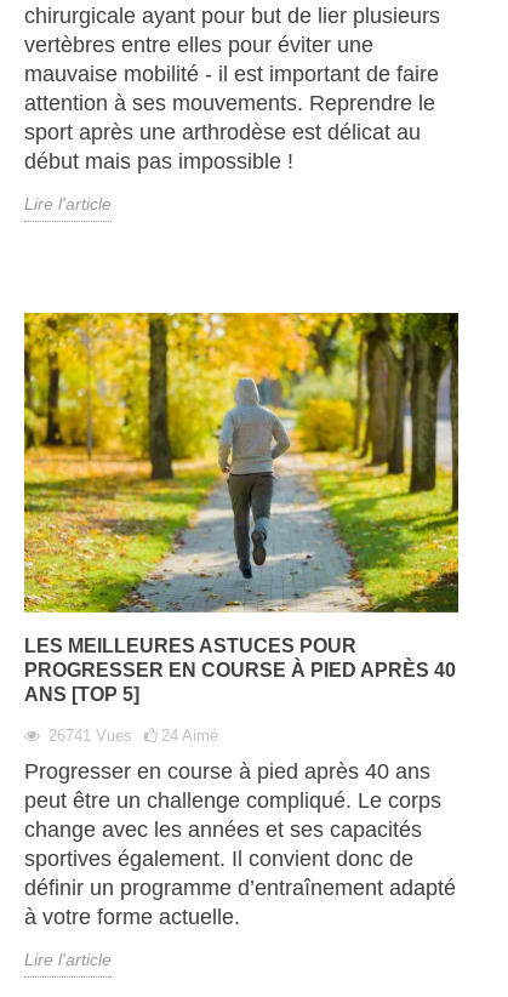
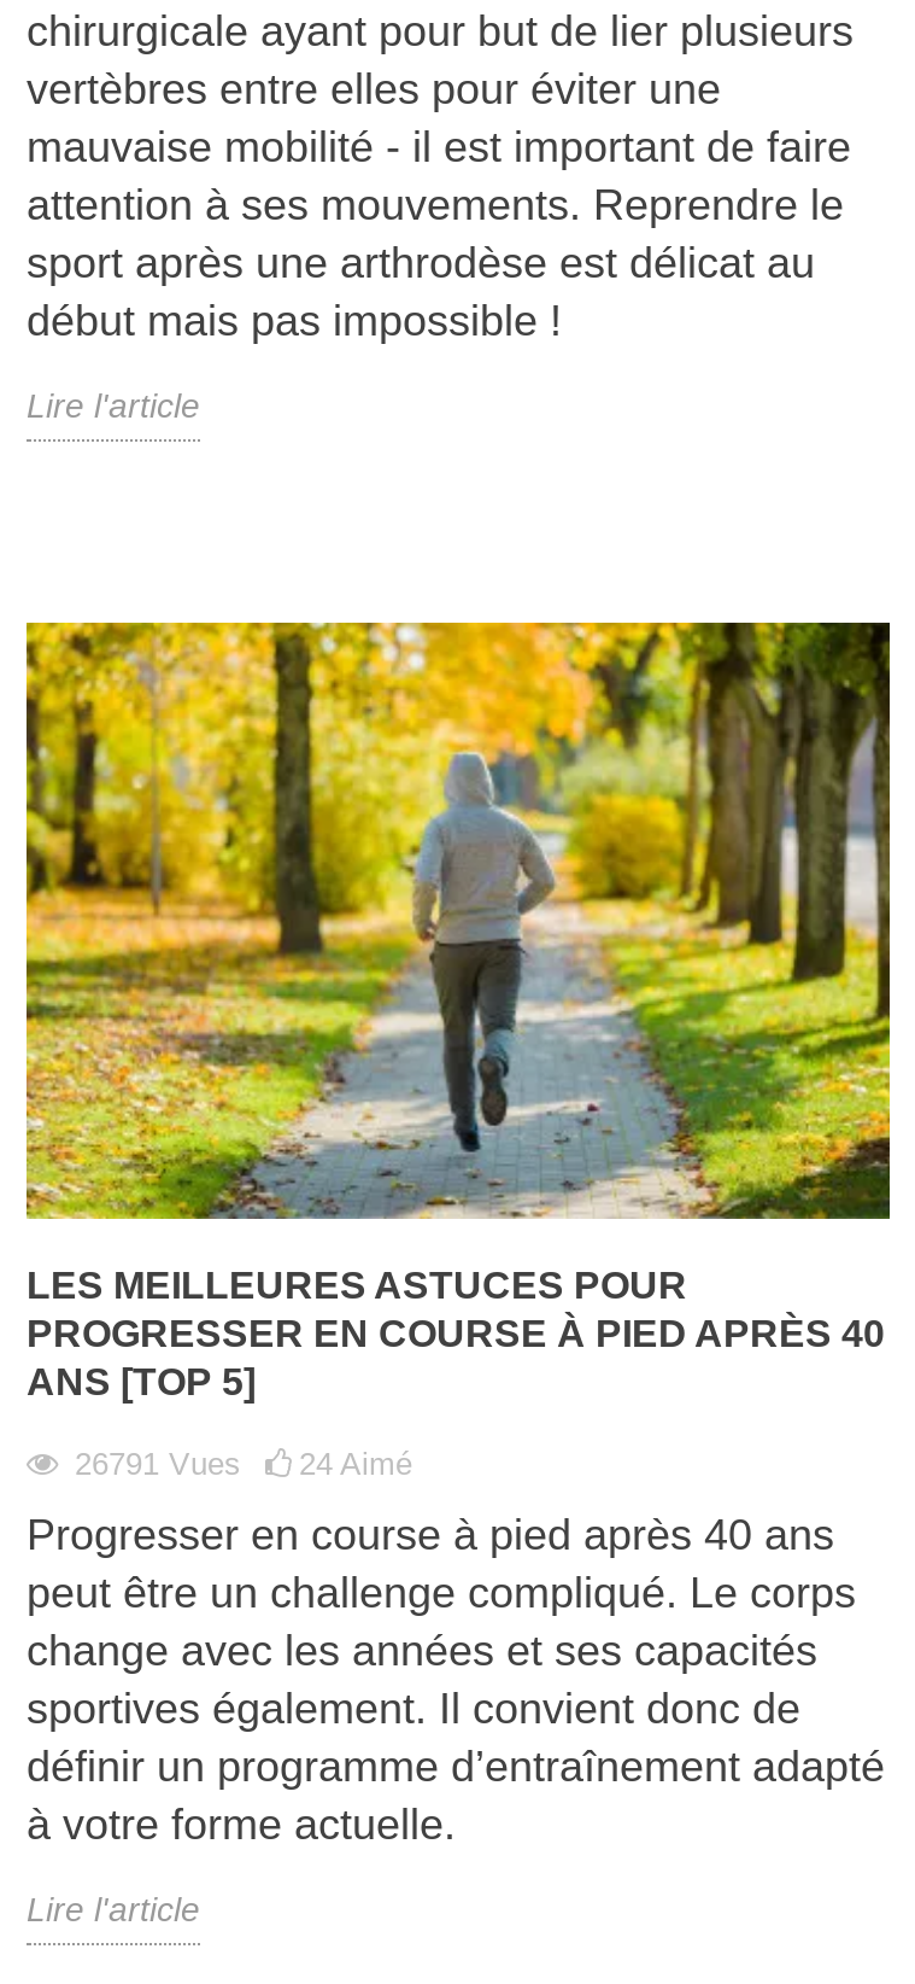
- 26741 Vues 24 Aimé
+ 26791 Vues 24 Aimé
